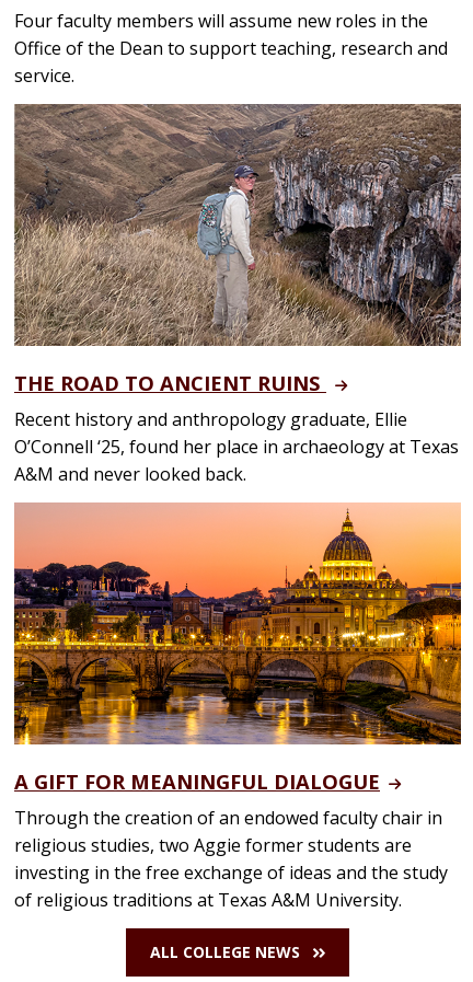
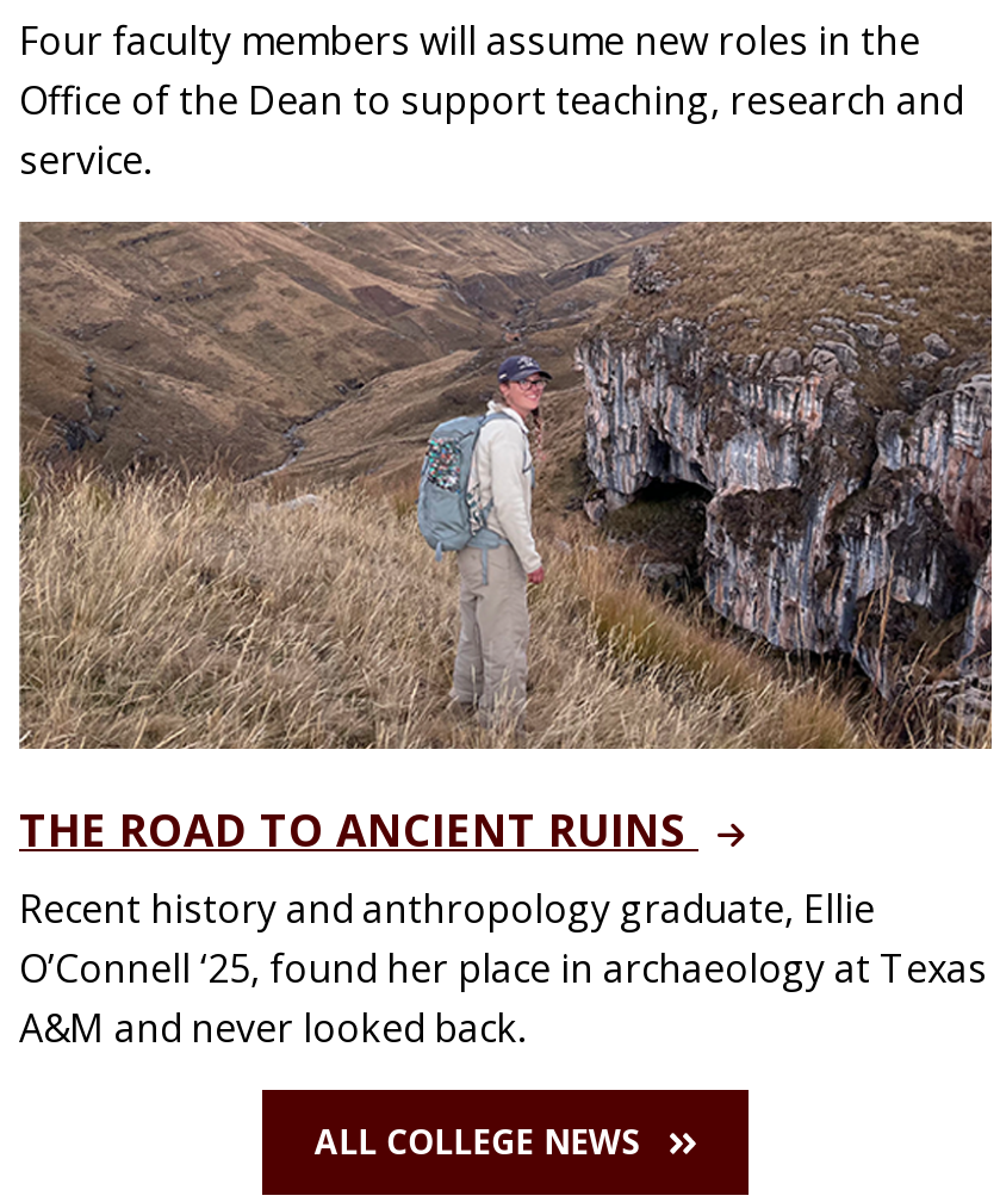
- [image]
- A GIFT FOR MEANINGFUL DIALOGUE
- Through the creation of an endowed faculty chair in
- religious studies, two Aggie former students are
- investing in the free exchange of ideas and the study
- of religious traditions at Texas A&M University.
